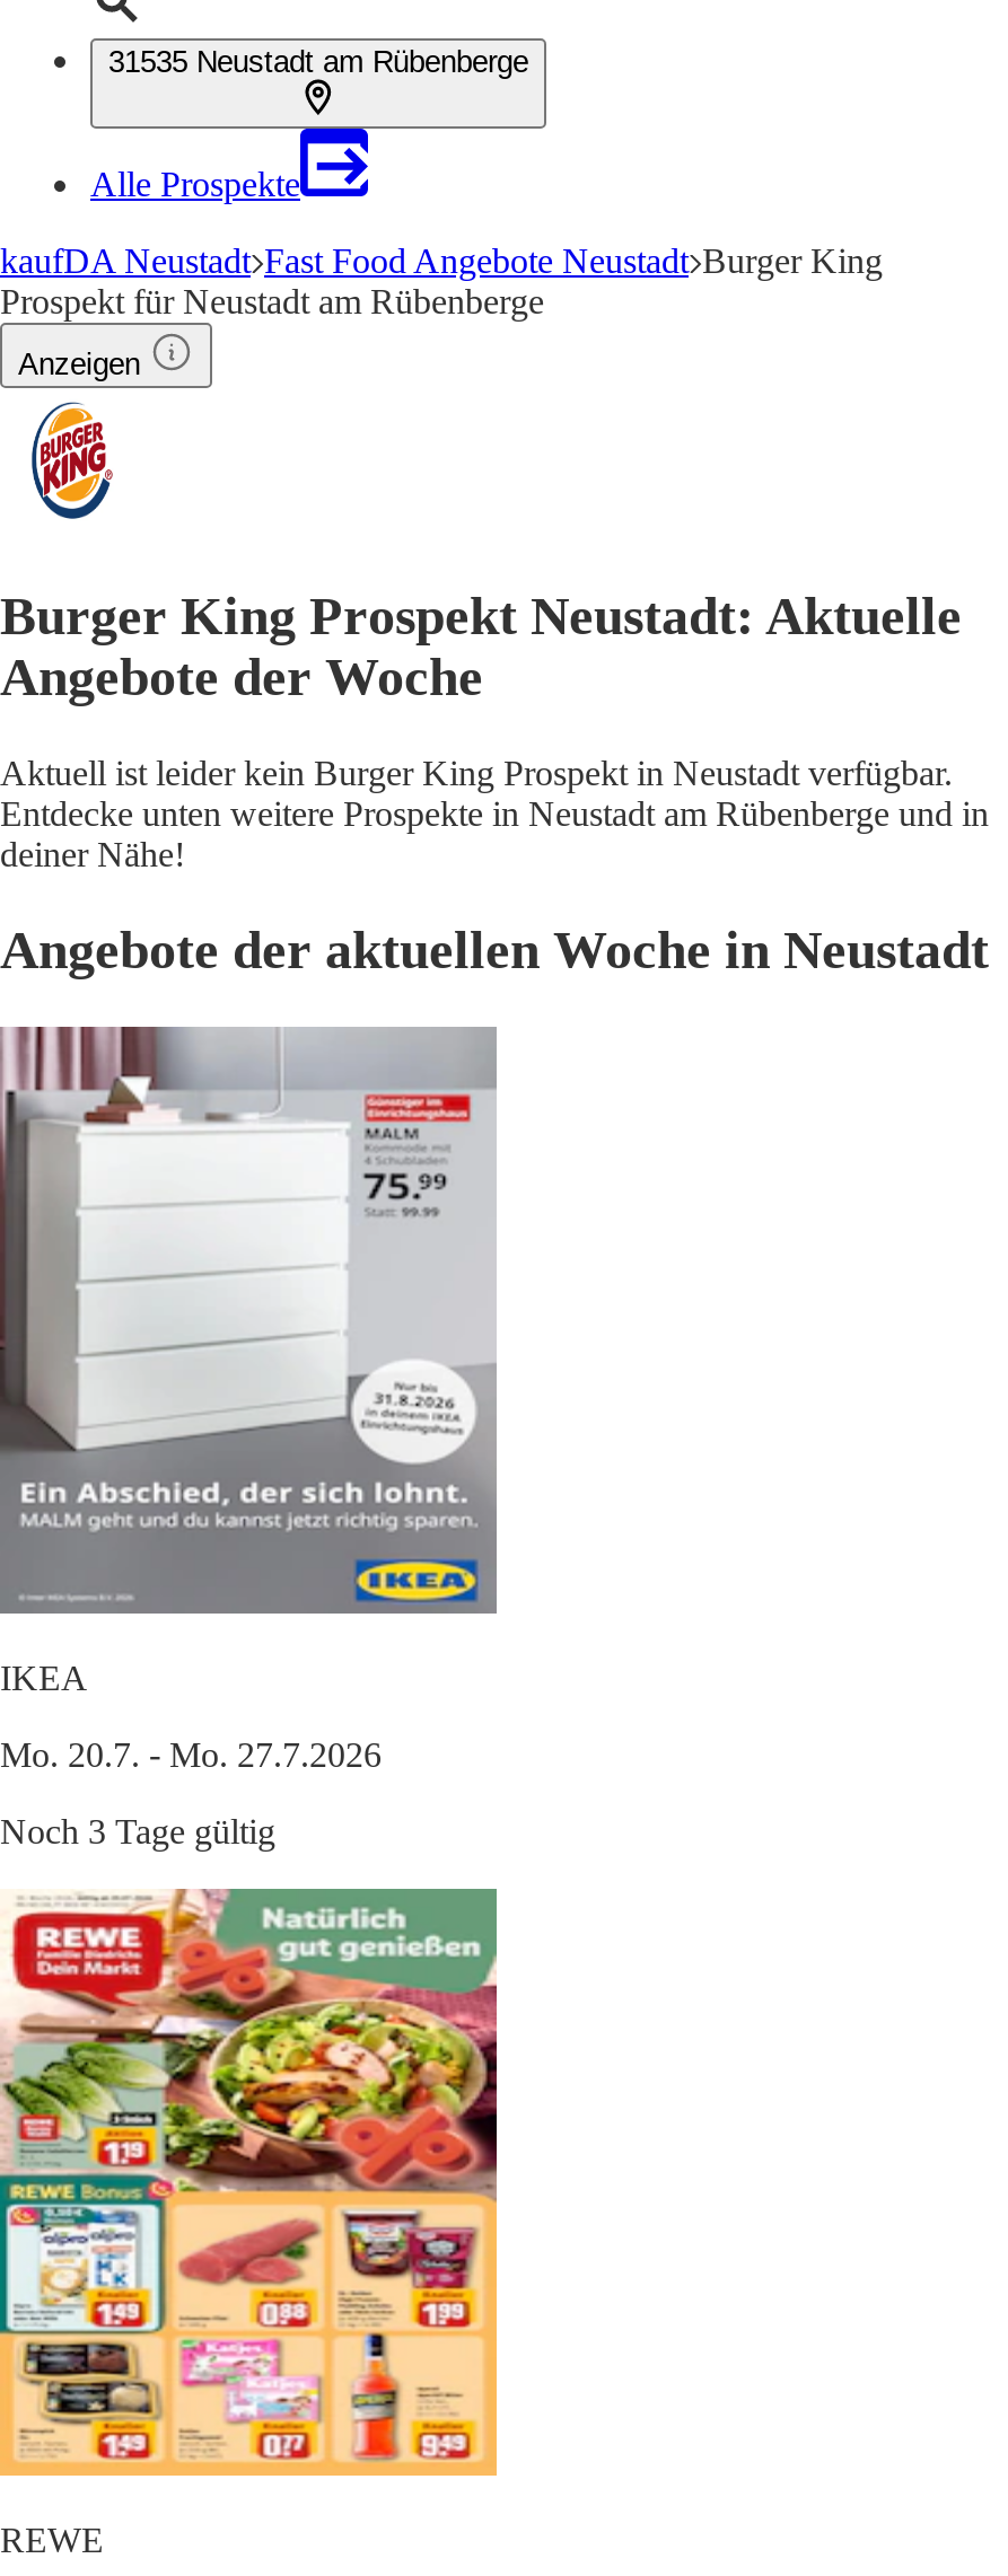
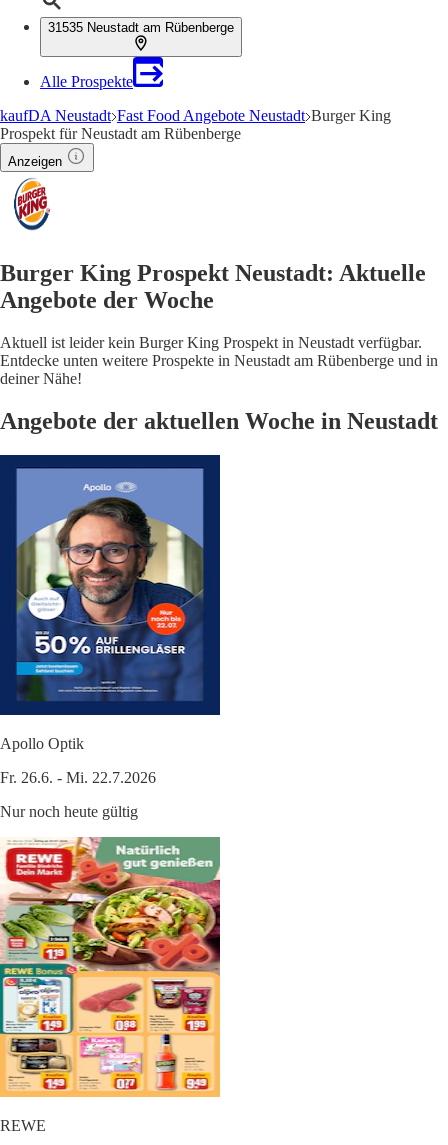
- [image]
- IKEA
+ [image]
+ Apollo Optik

- Mo. 20.7. - Mo. 27.7.2026
+ Fr. 26.6. - Mi. 22.7.2026

- Noch 3 Tage gültig
+ Nur noch heute gültig
